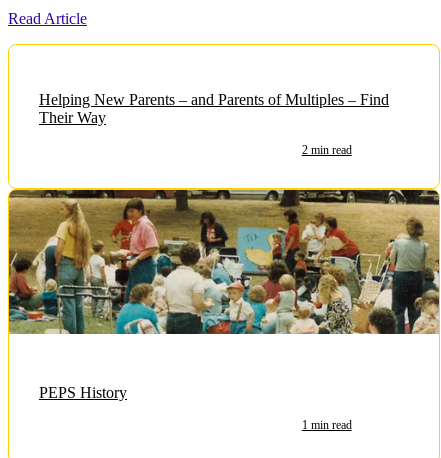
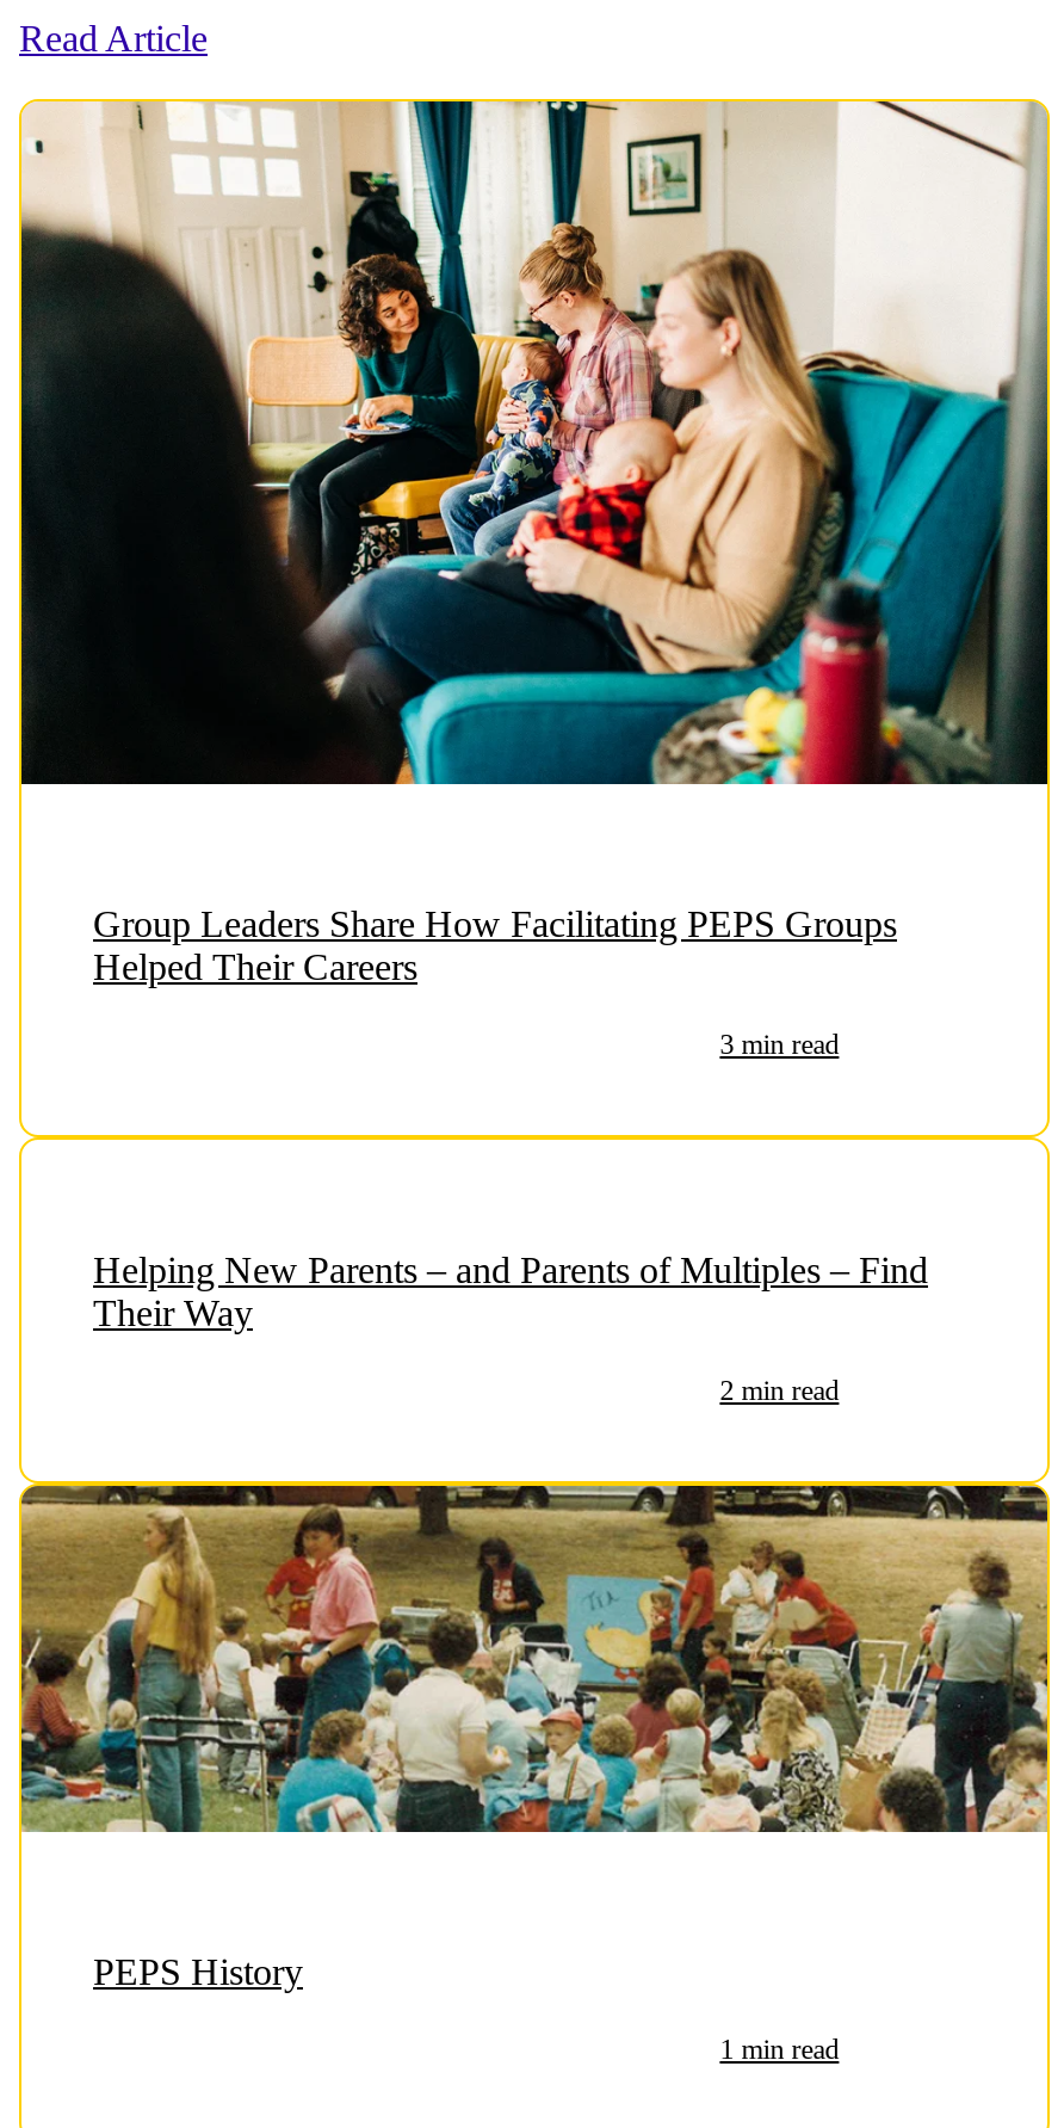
+ [image]

+ Group Leaders Share How Facilitating PEPS Groups
+ Helped Their Careers
+ 3 min read
